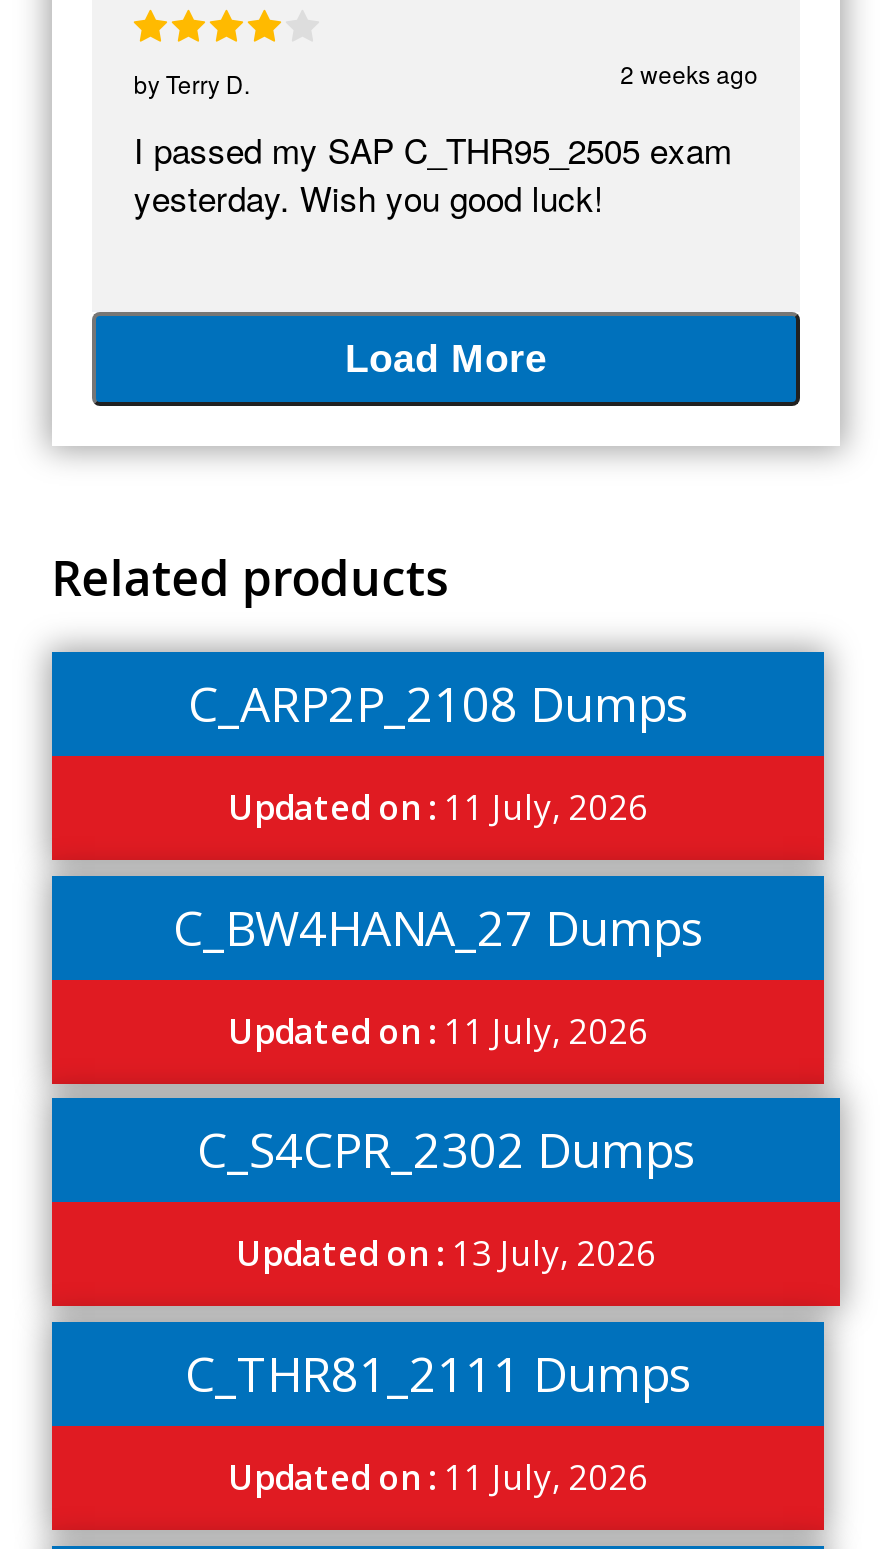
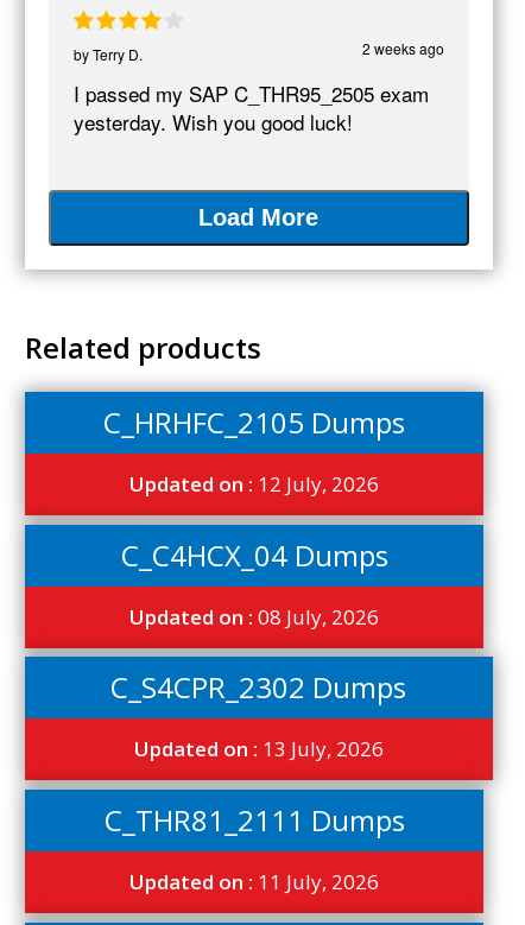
- C_ARP2P_2108 Dumps
+ C_HRHFC_2105 Dumps

- Updated on : 11 July, 2026
+ Updated on : 12 July, 2026

- C_BW4HANA_27 Dumps
+ C_C4HCX_04 Dumps

- Updated on : 11 July, 2026
+ Updated on : 08 July, 2026
